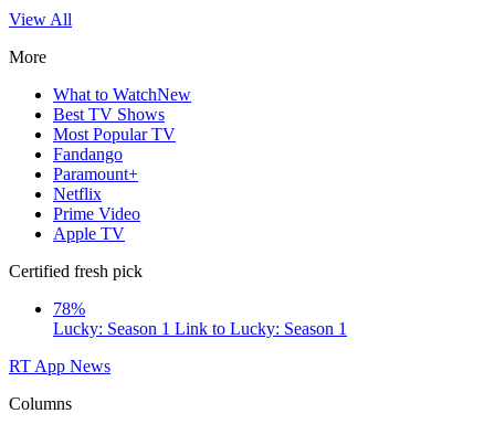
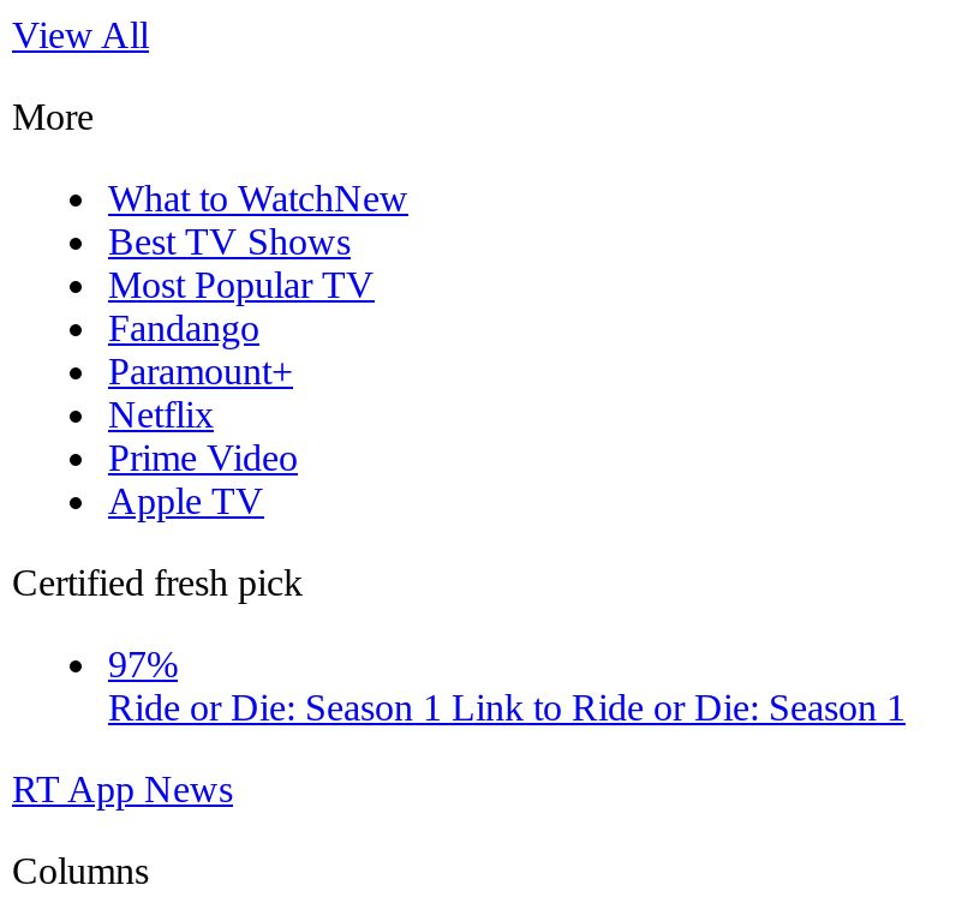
- 78%
- Lucky: Season 1 Link to Lucky: Season 1
+ 97%
+ Ride or Die: Season 1 Link to Ride or Die: Season 1
